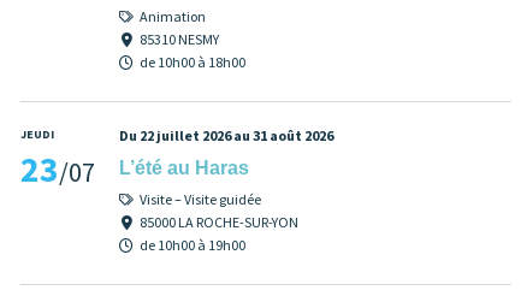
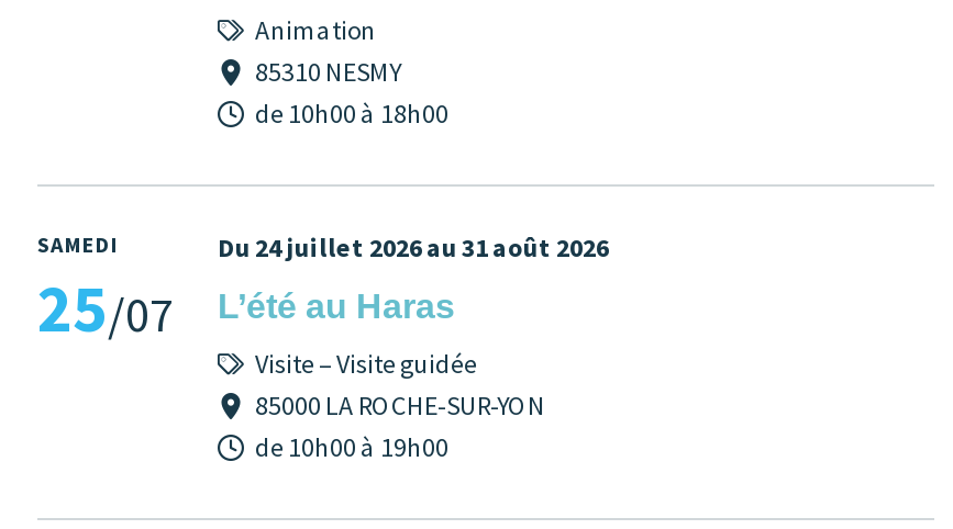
- JEUDI
- 23/07
+ SAMEDI
+ 25/07

- Du 22 juillet 2026 au 31 août 2026
+ Du 24 juillet 2026 au 31 août 2026
